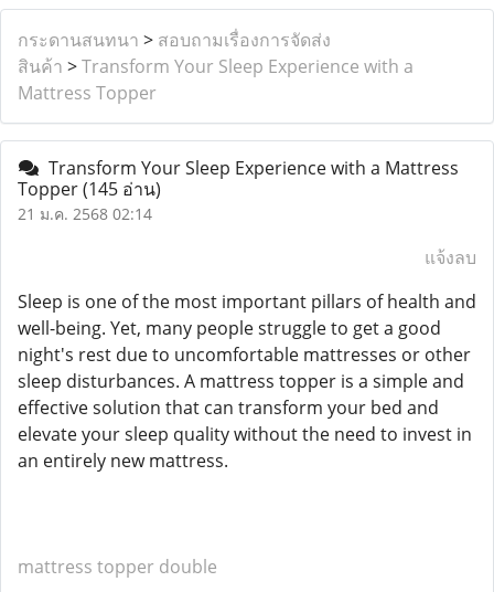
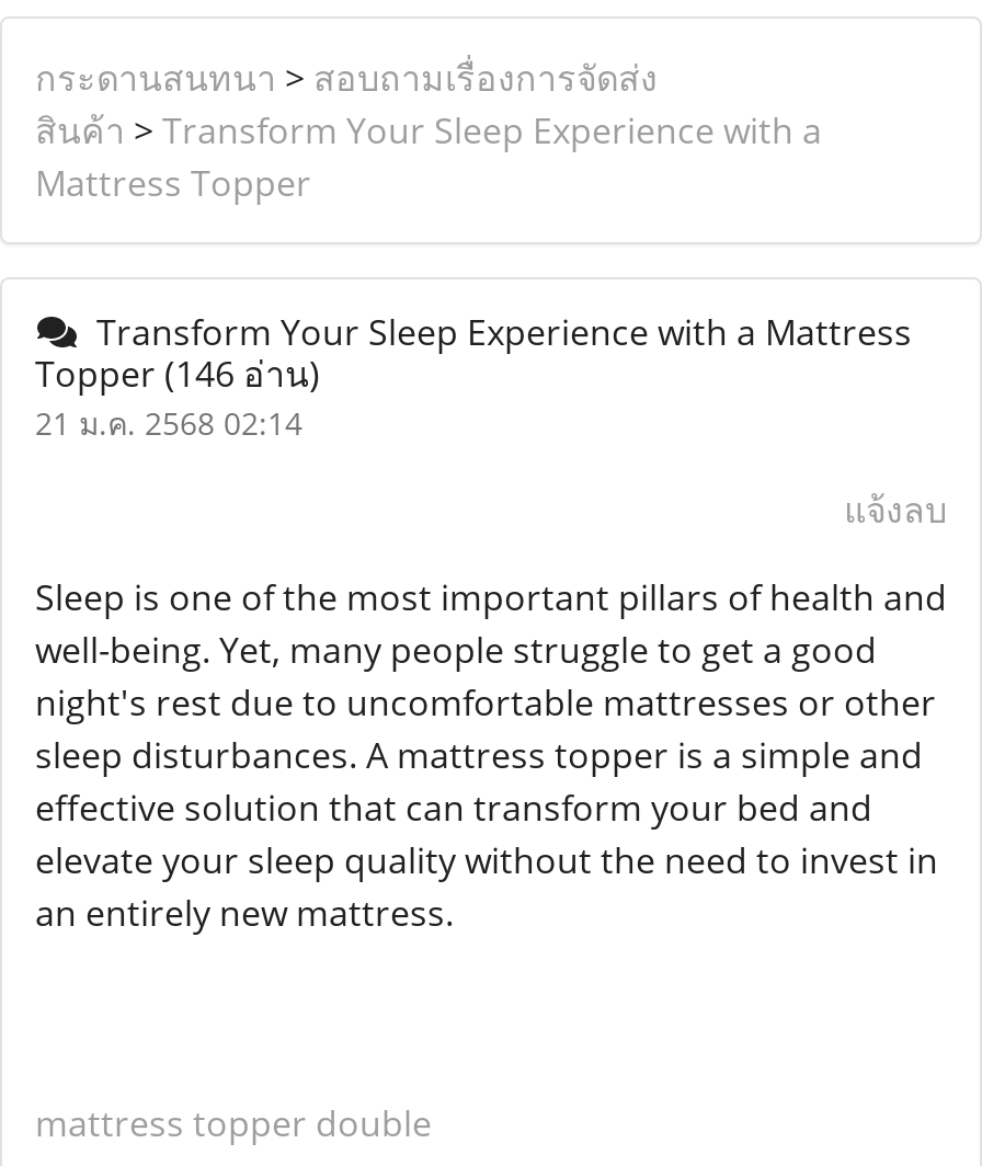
- Topper (145 อ่าน)
+ Topper (146 อ่าน)
